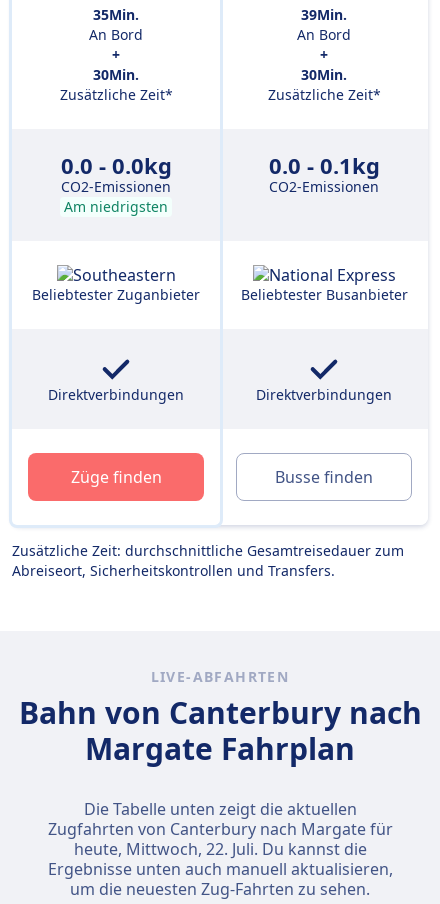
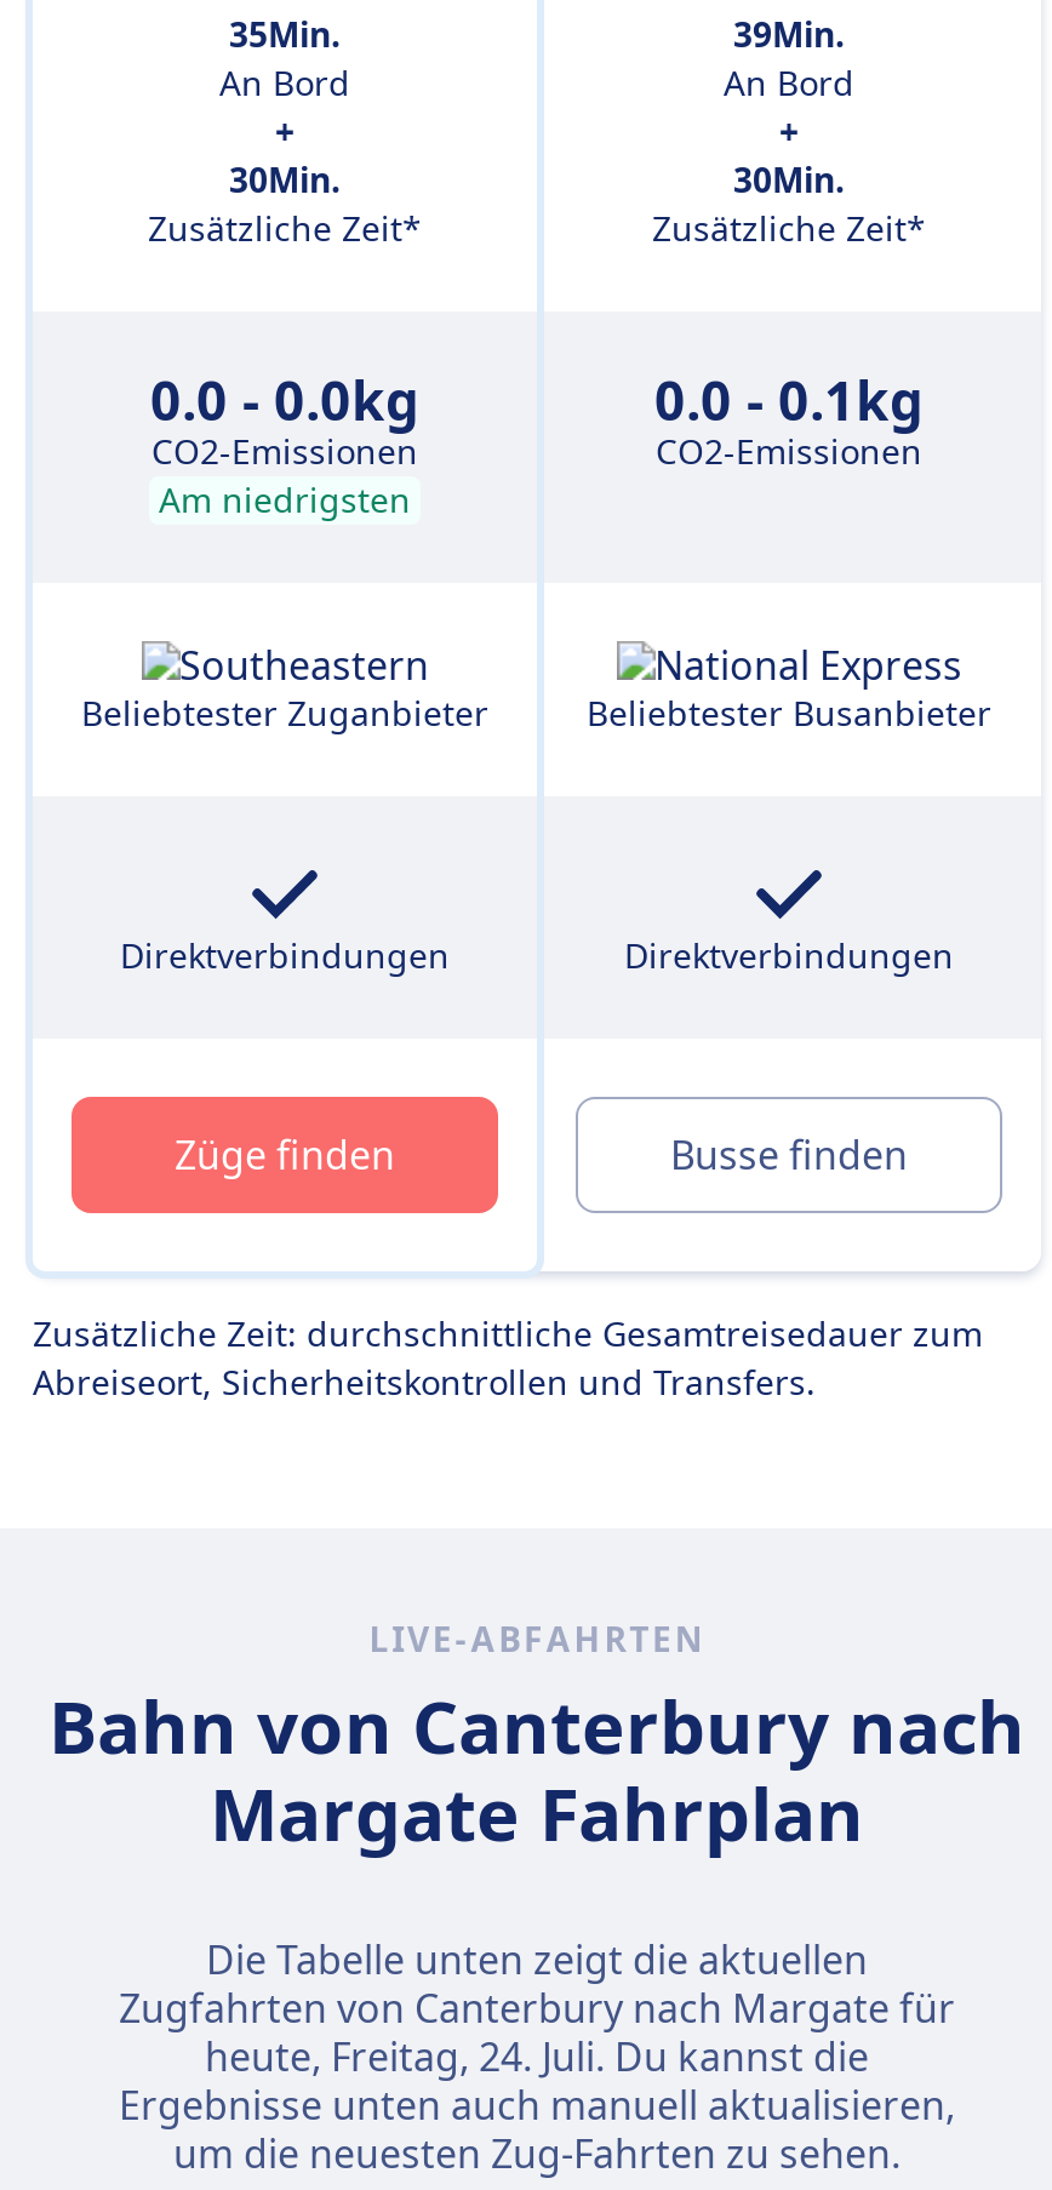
- heute, Mittwoch, 22. Juli. Du kannst die
+ heute, Freitag, 24. Juli. Du kannst die
